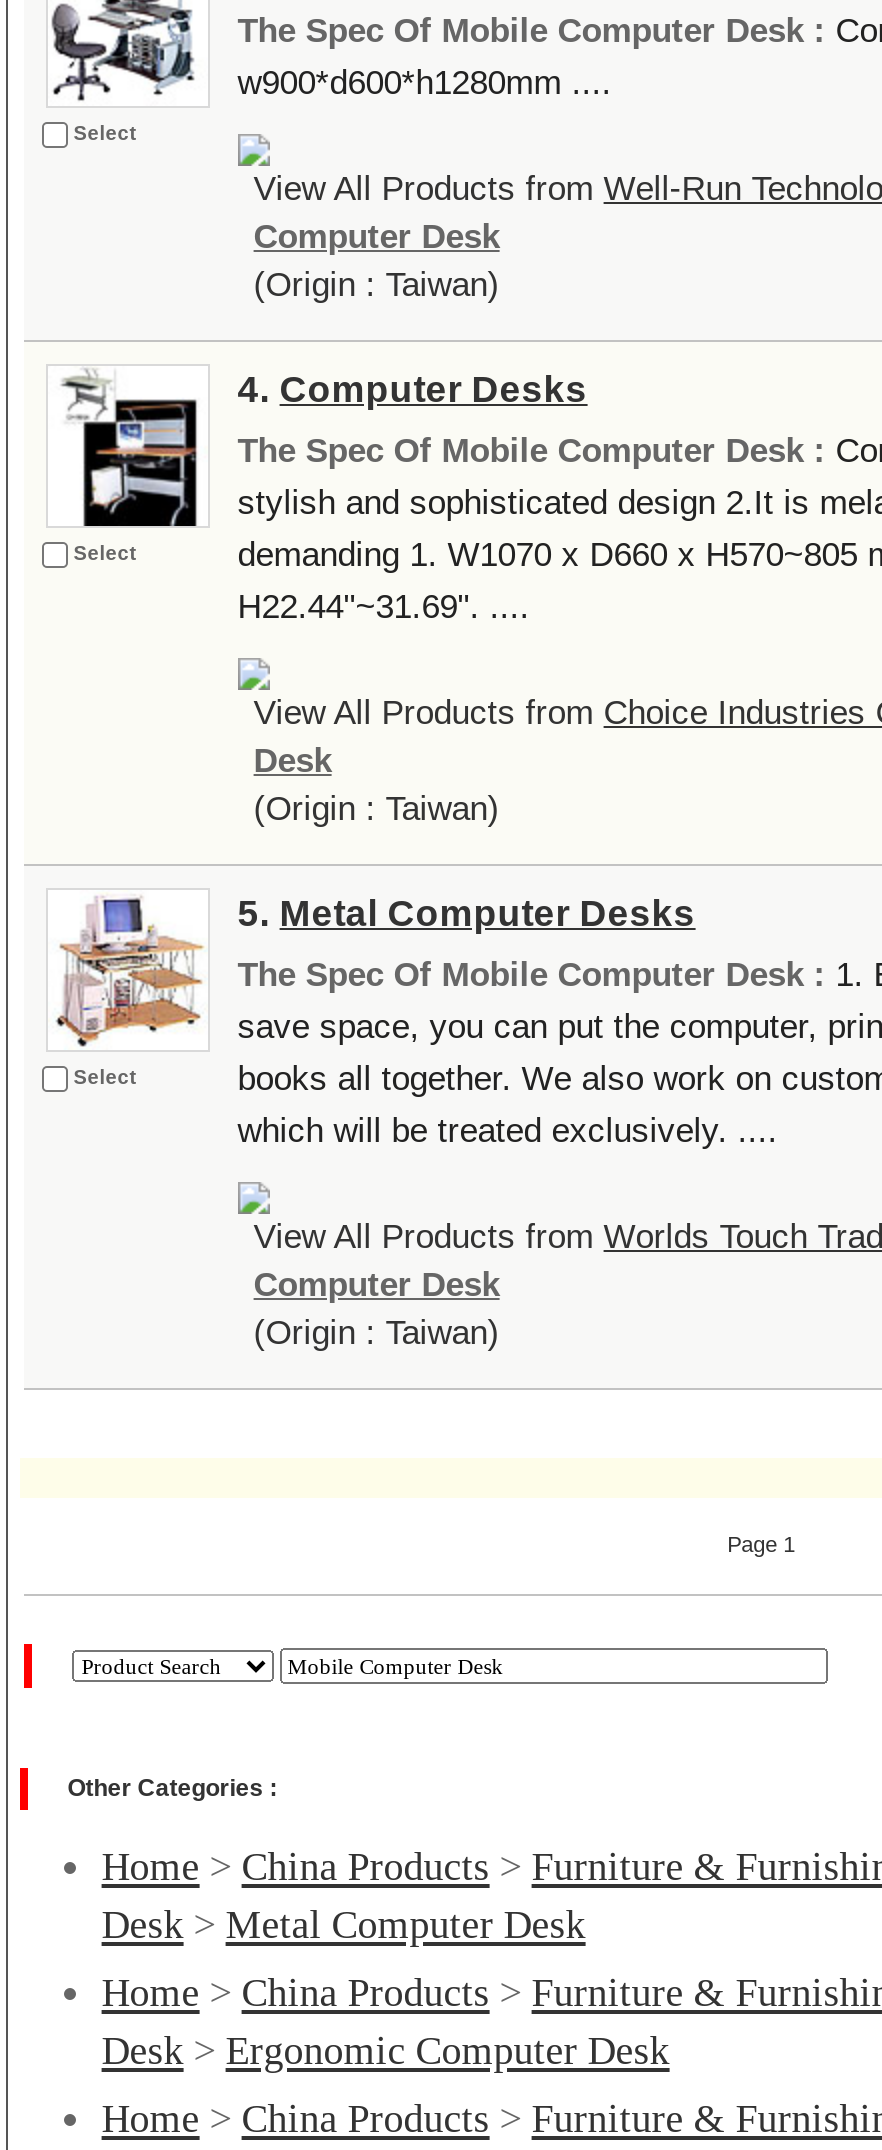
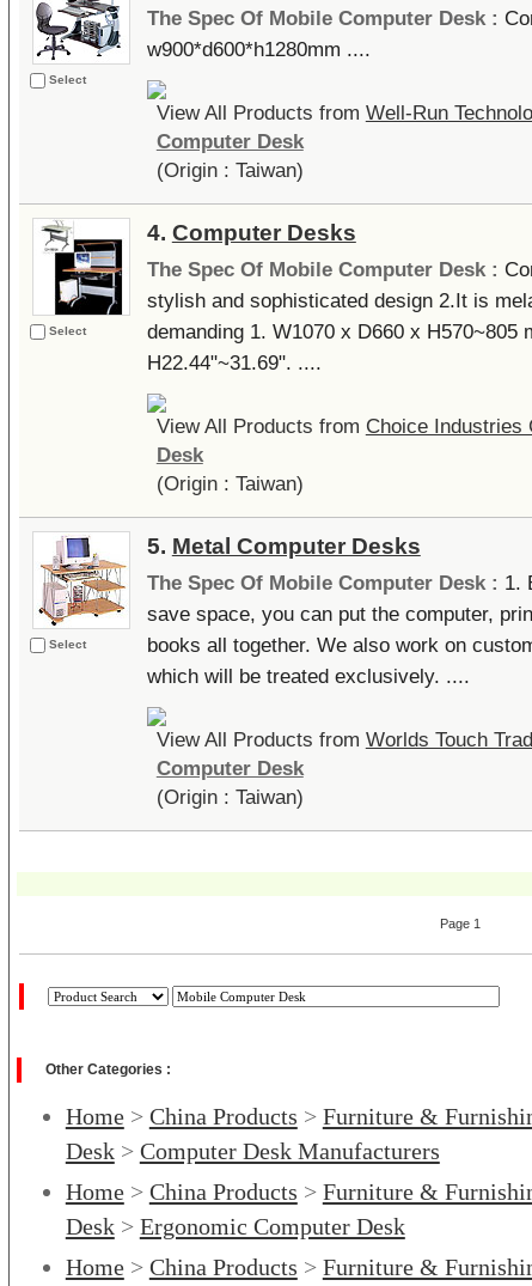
- Desk > Metal Computer Desk
+ Desk > Computer Desk Manufacturers
